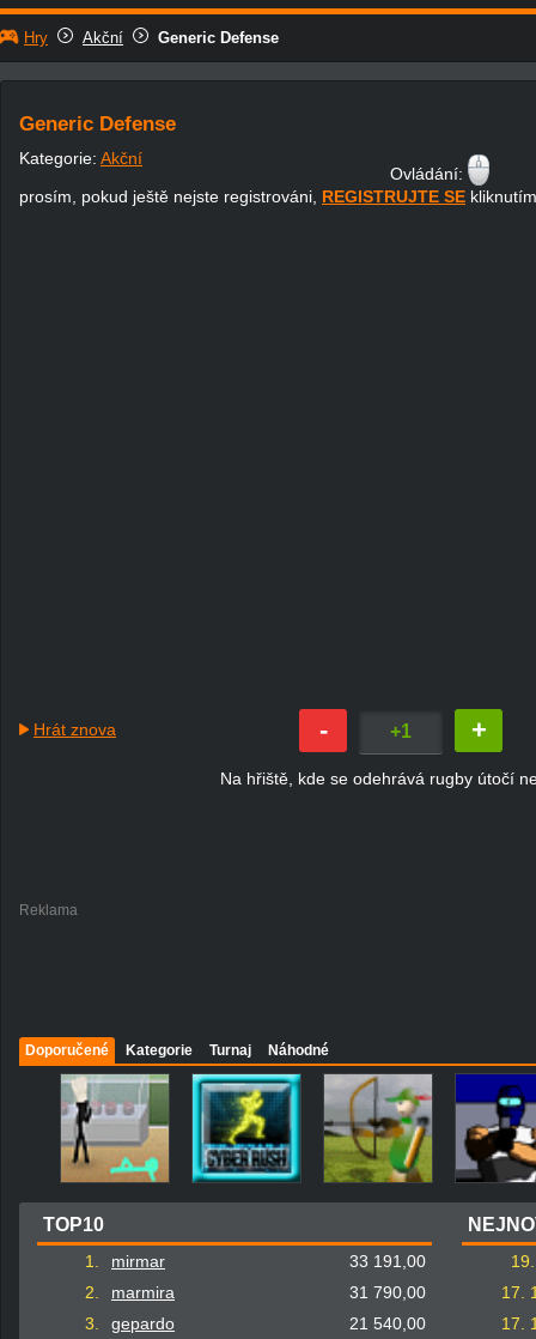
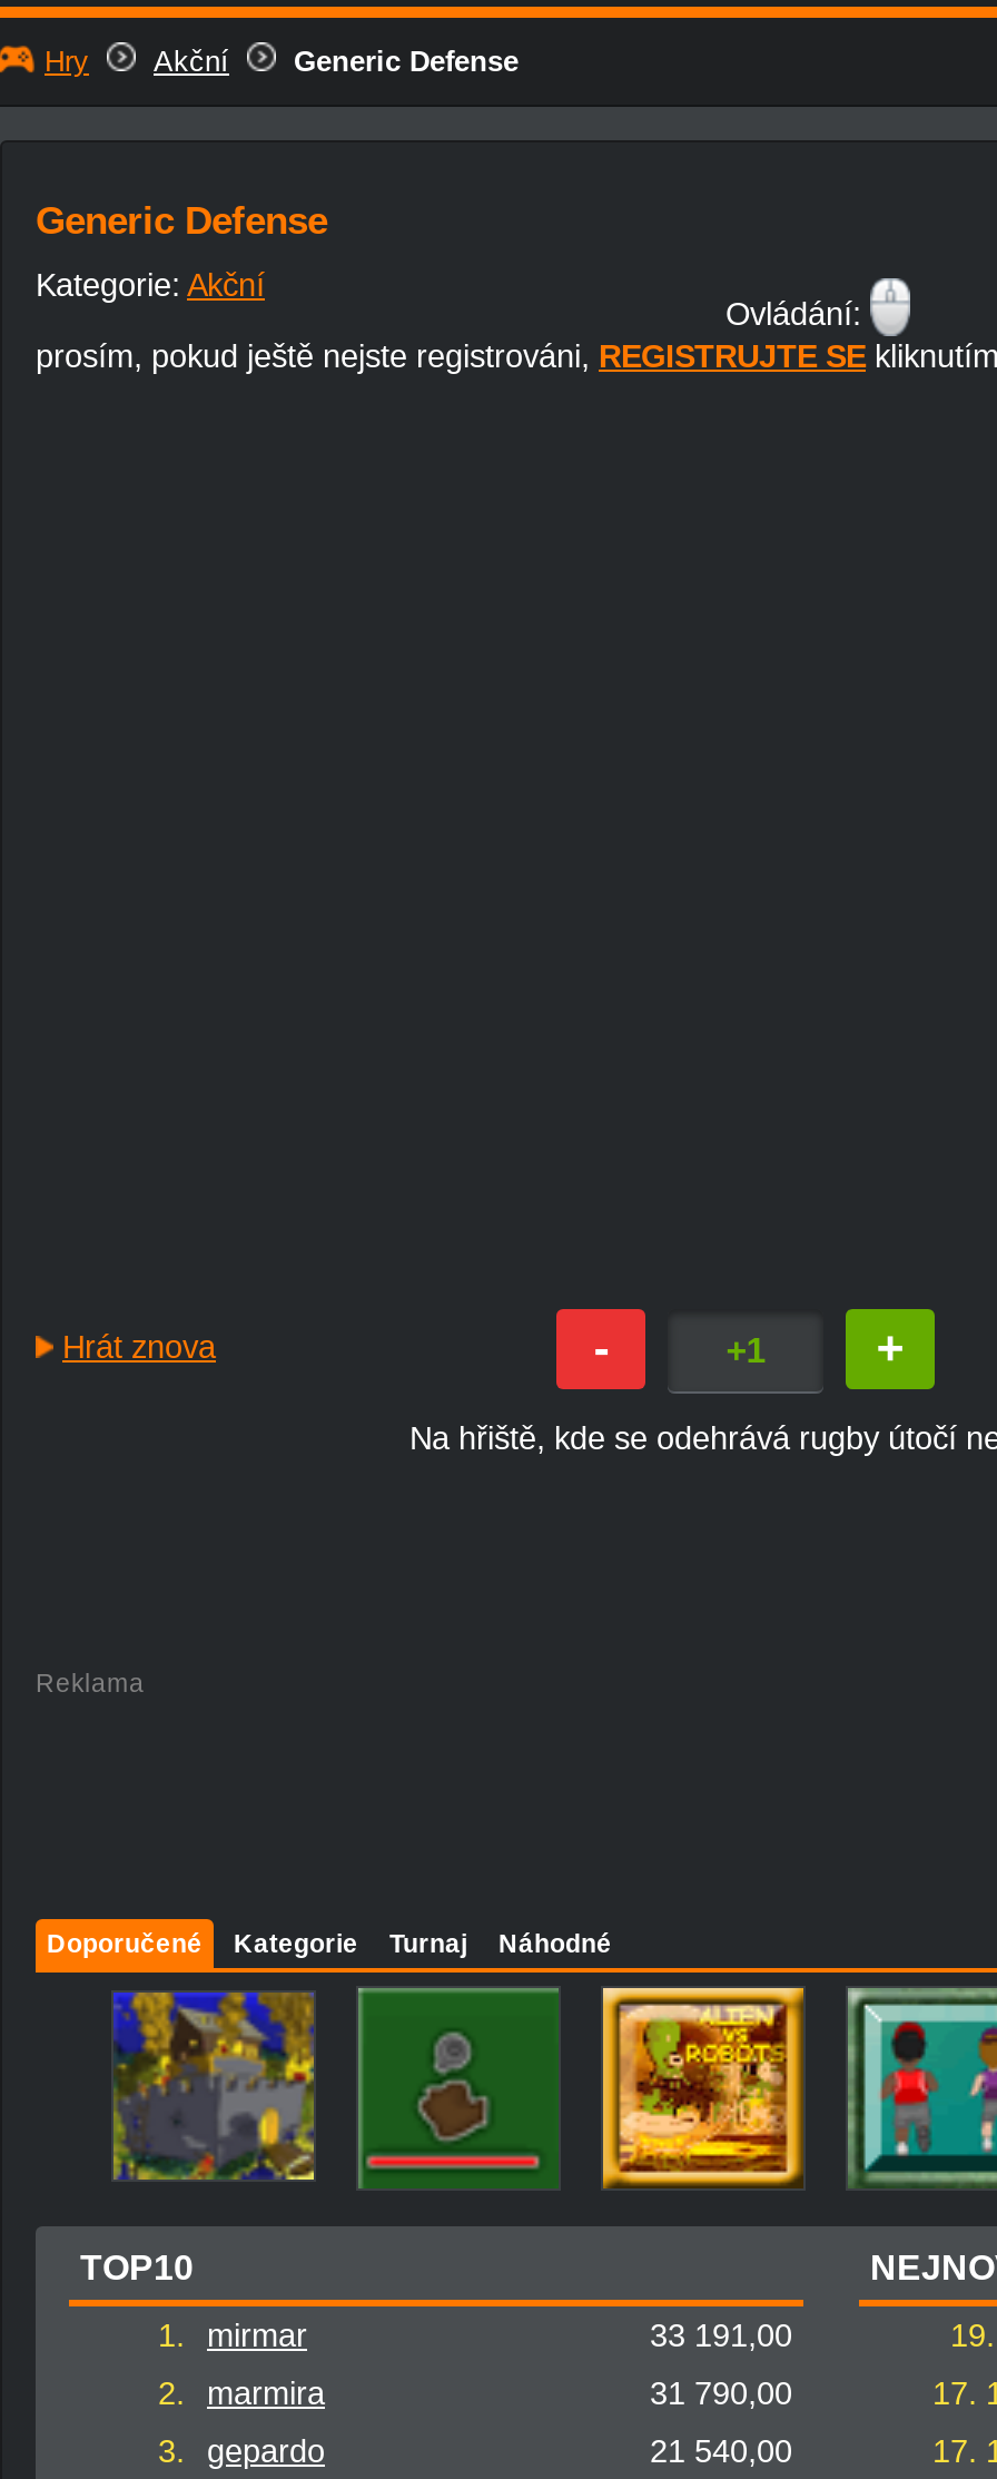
- [image]
+ [image]

- [image]
+ [image]

- [image]
+ [image]

- [image]
+ [image]
